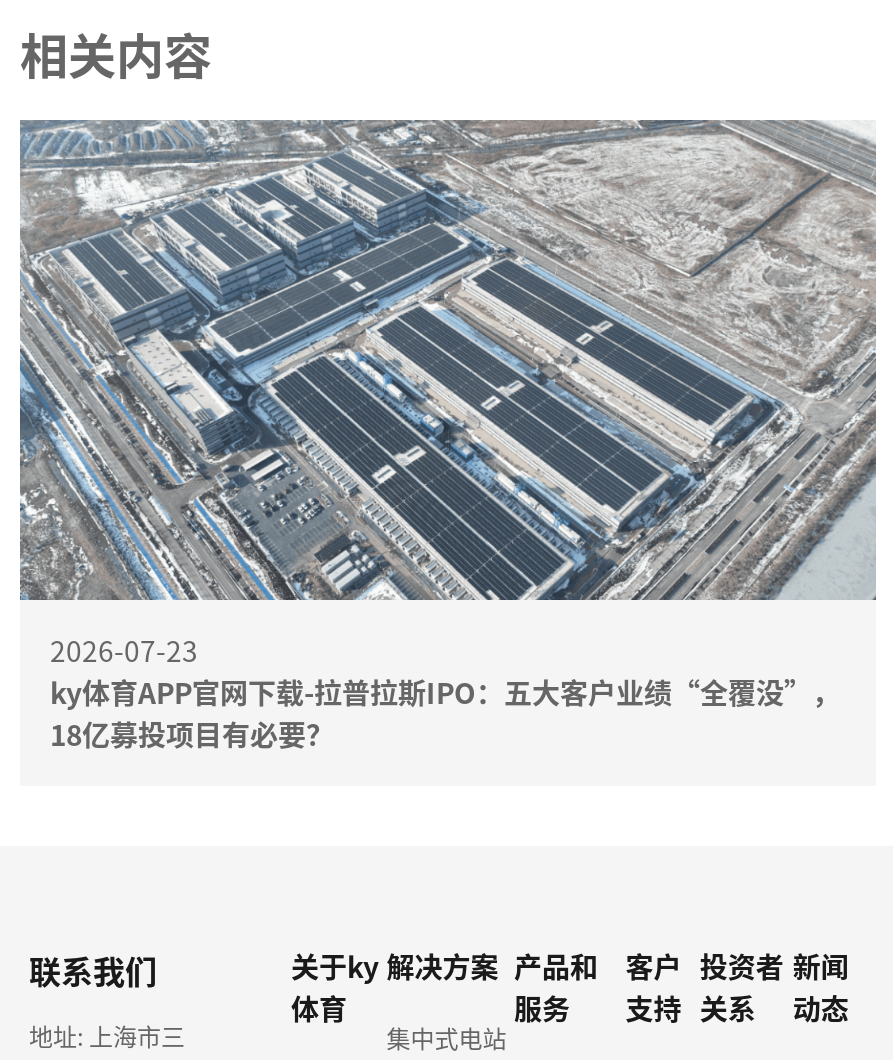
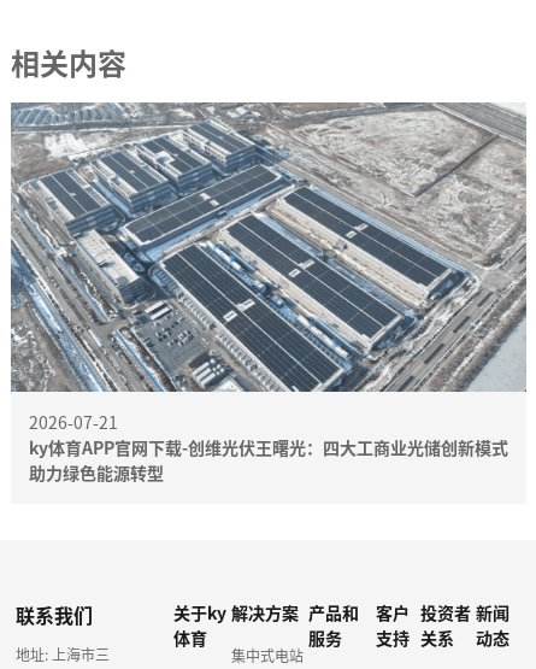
- 2026-07-23
- ky体育APP官网下载-拉普拉斯IPO：五大客户业绩“全覆没”，
- 18亿募投项目有必要？
+ 2026-07-21
+ ky体育APP官网下载-创维光伏王曙光：四大工商业光储创新模式
+ 助力绿色能源转型
